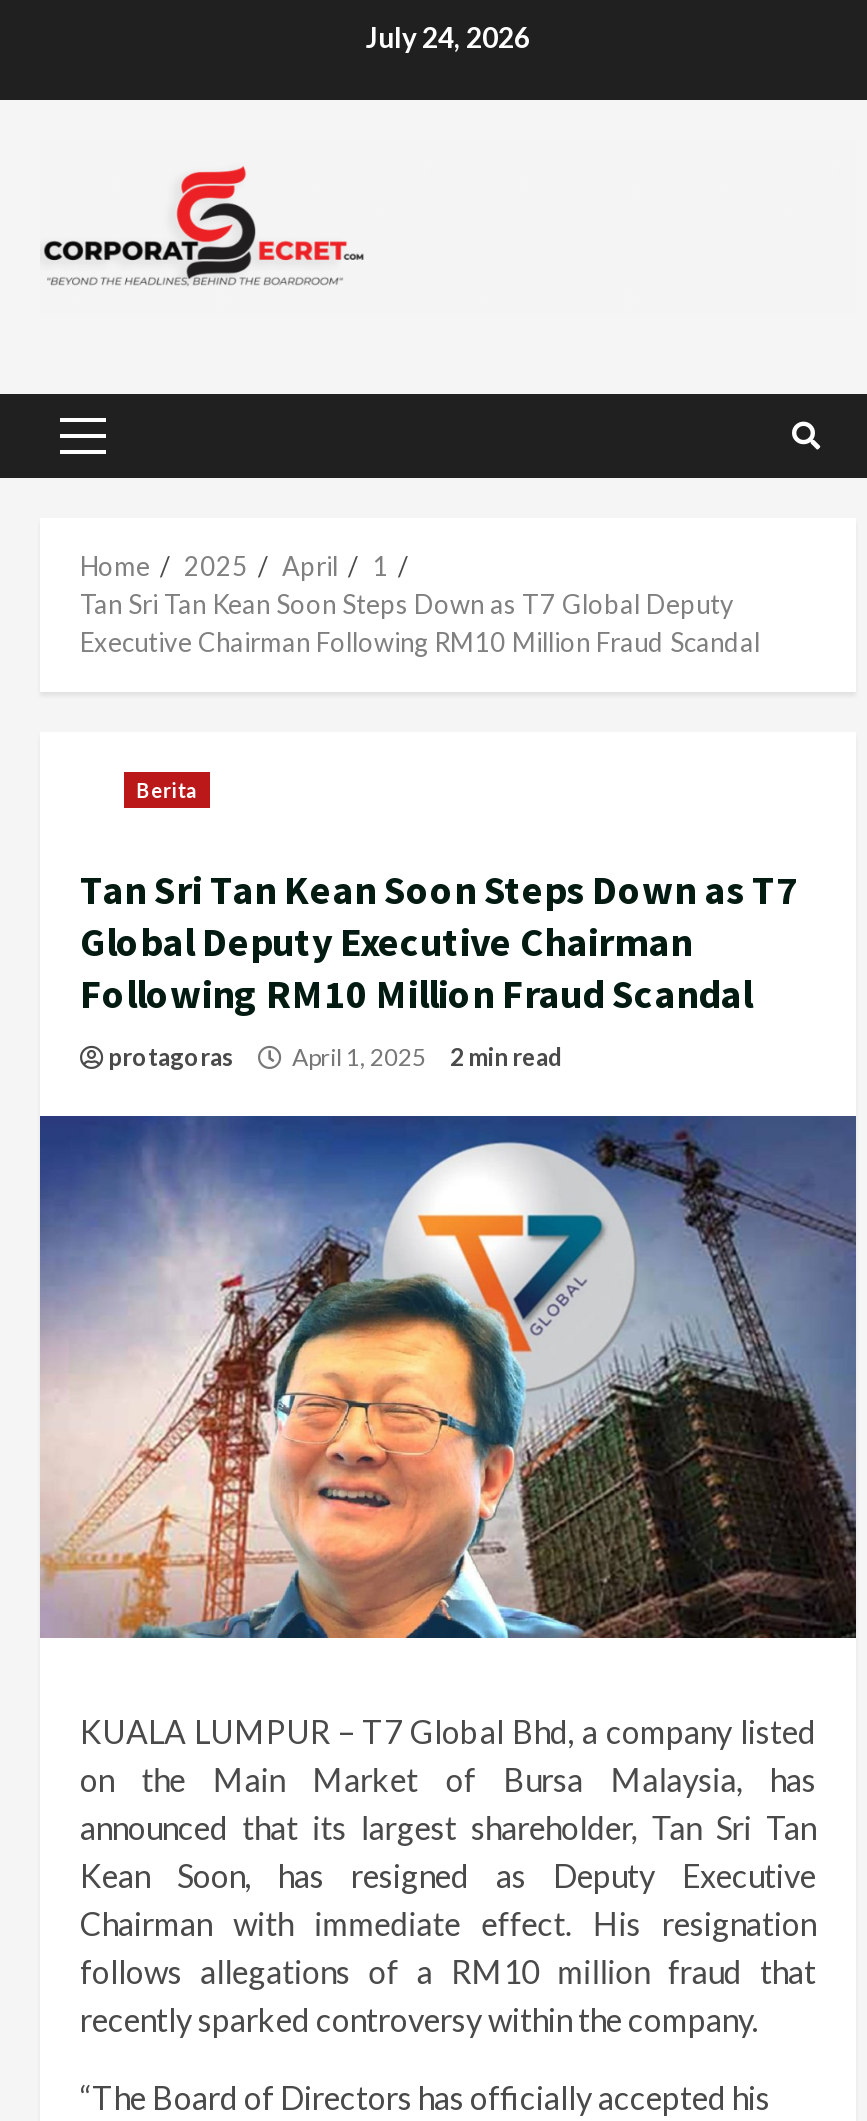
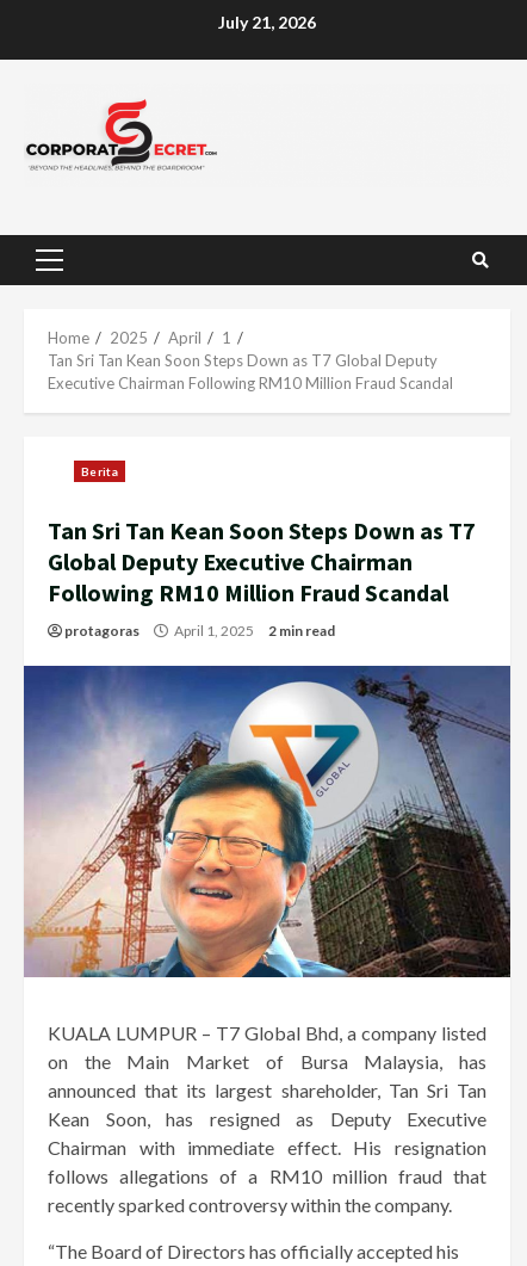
- July 24, 2026
+ July 21, 2026
